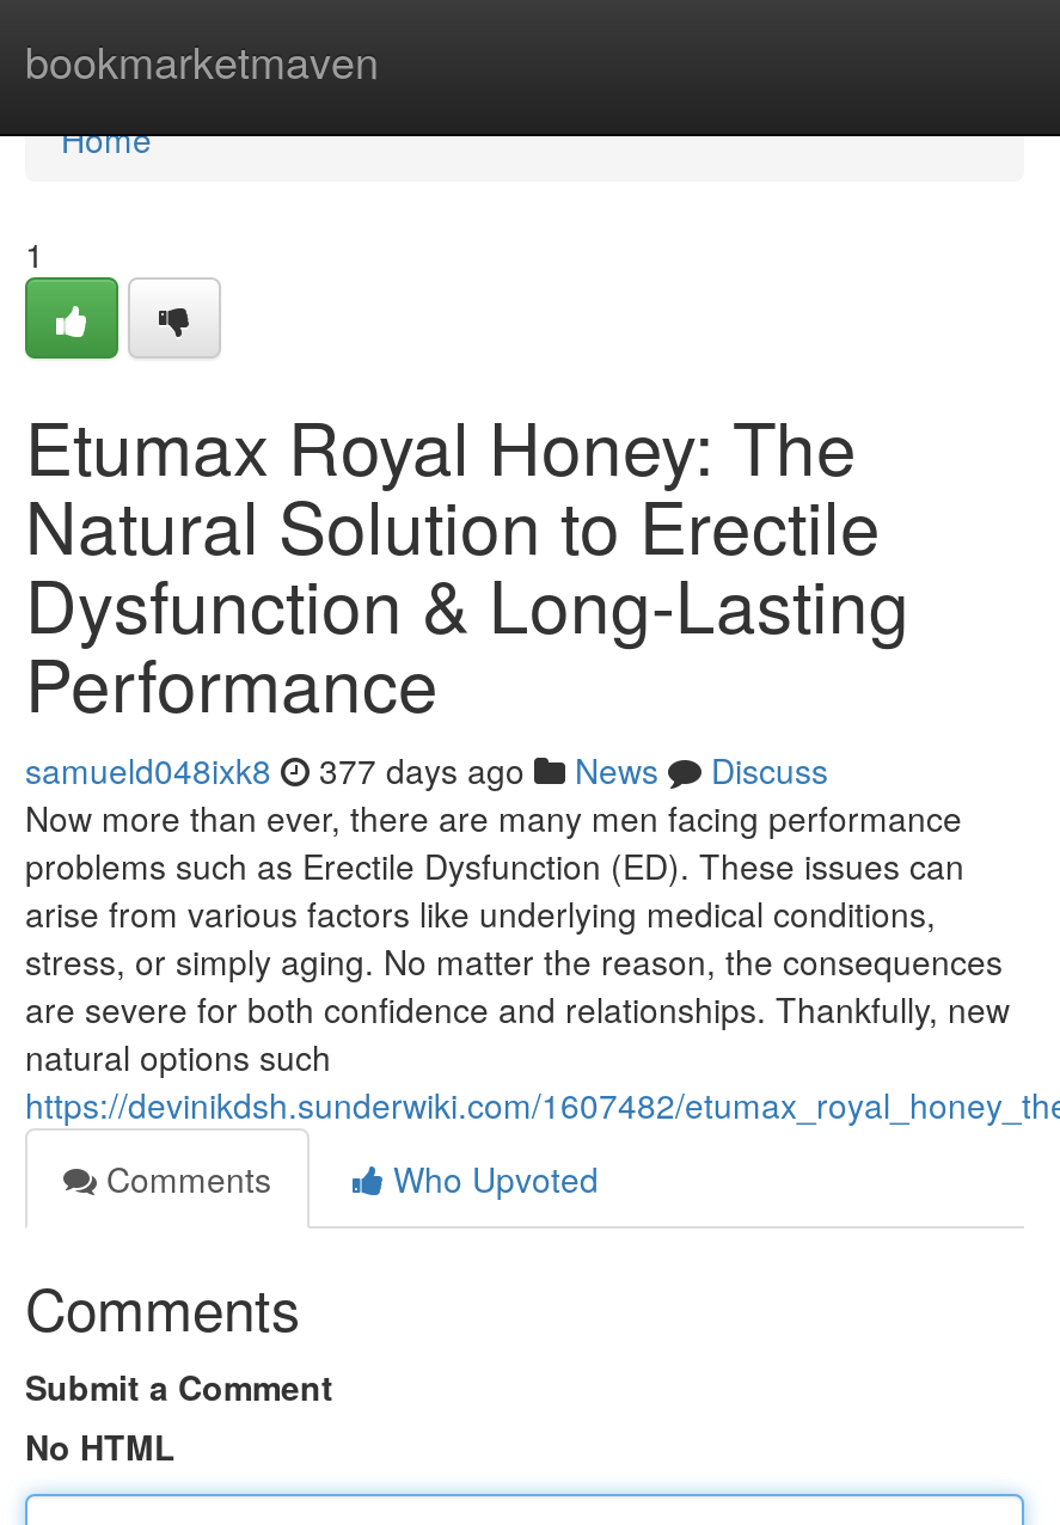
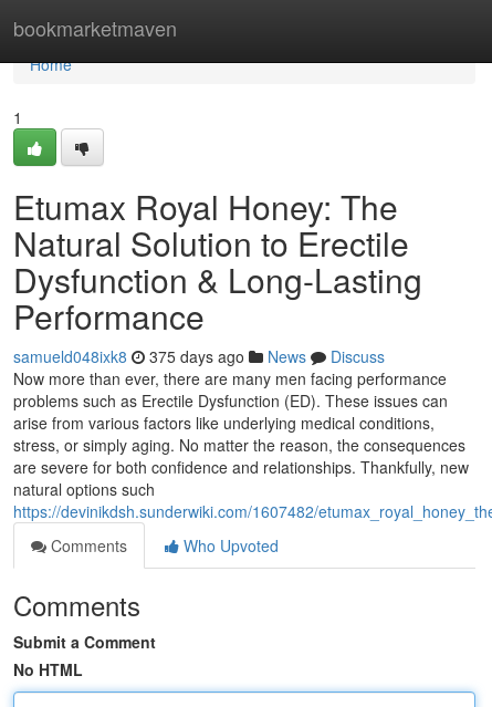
- samueld048ixk8 377 days ago News Discuss
+ samueld048ixk8 375 days ago News Discuss
